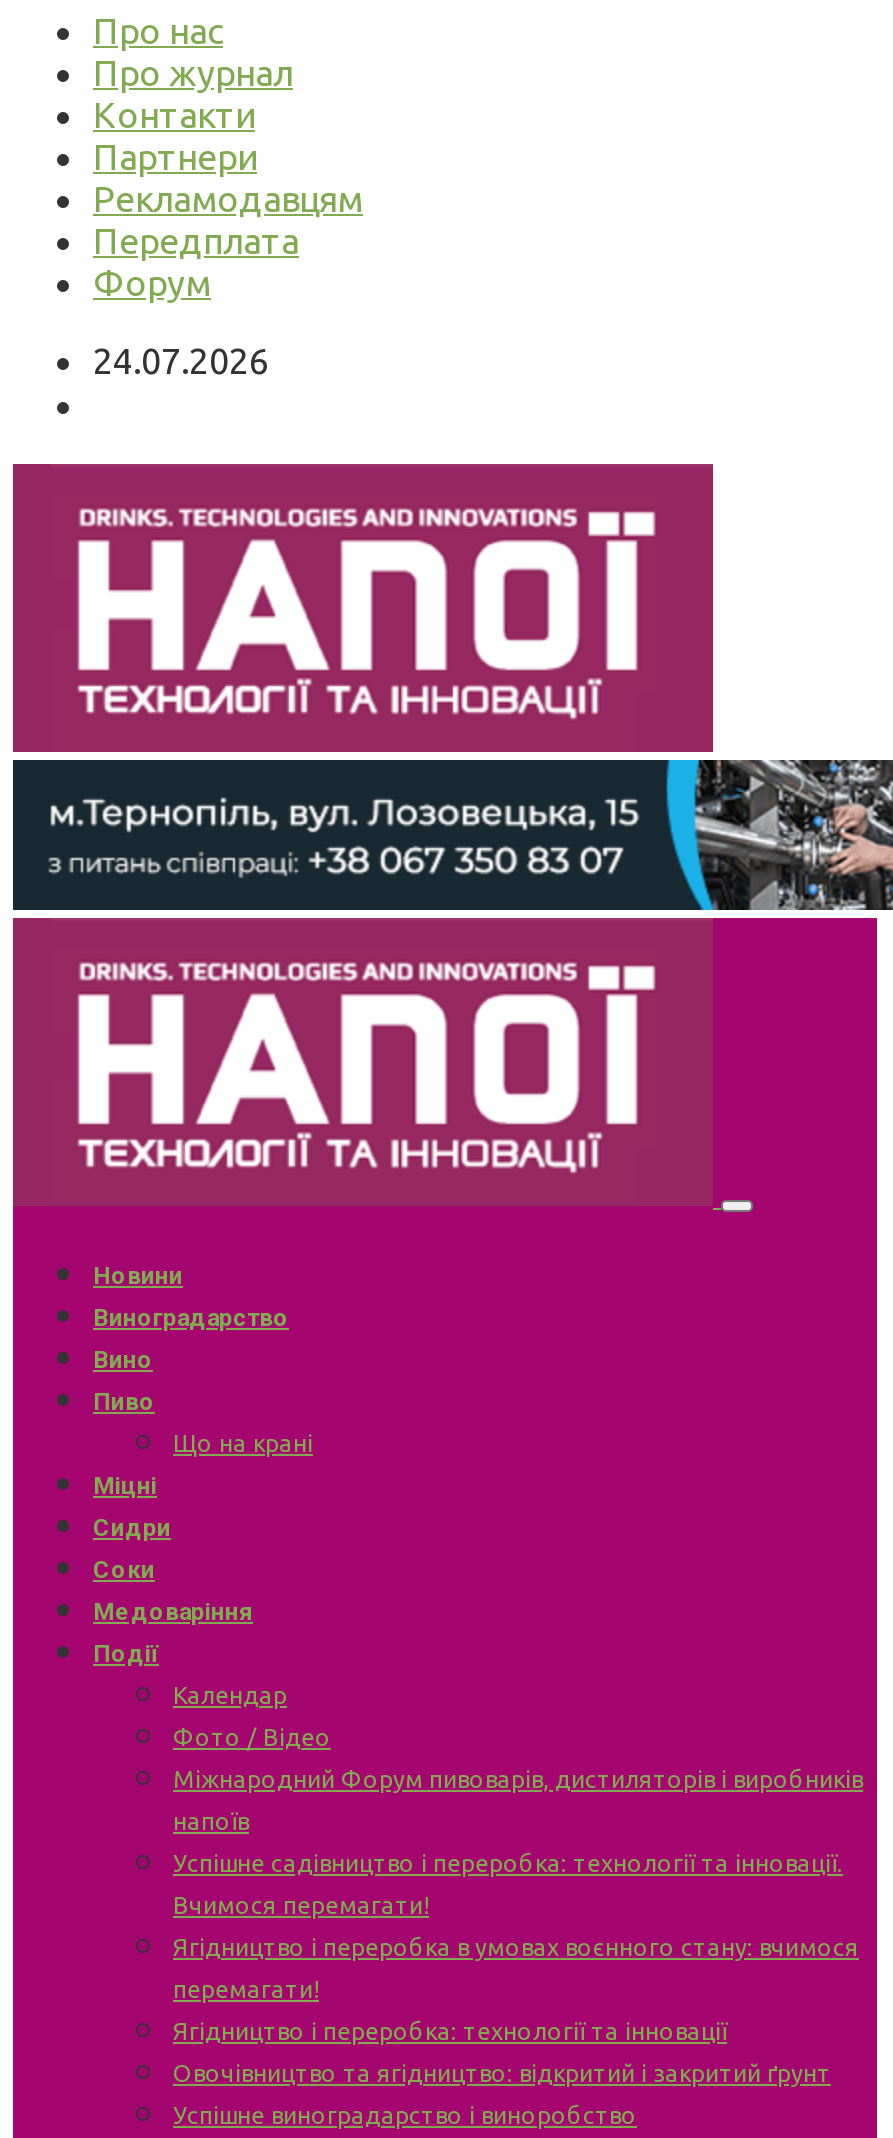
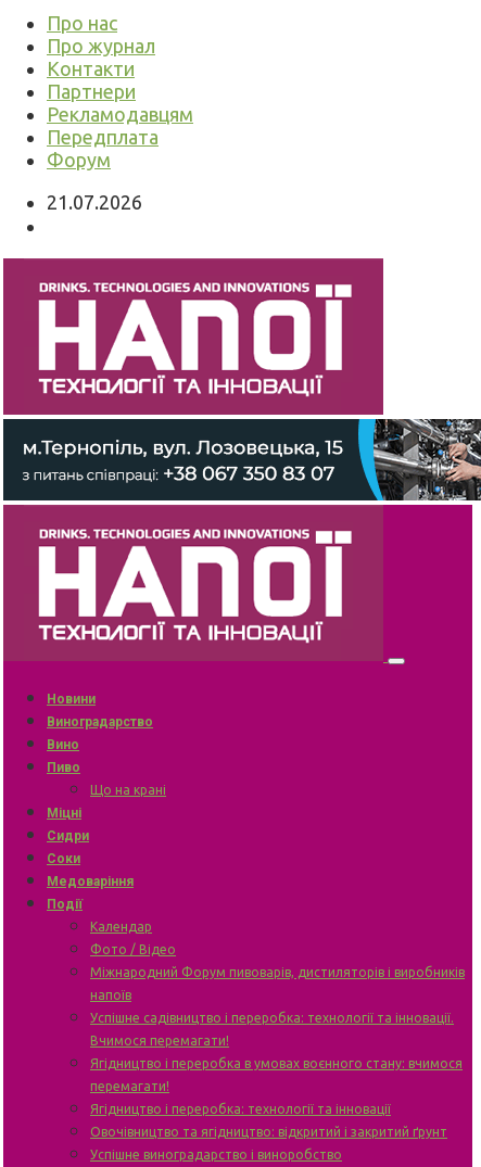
- 24.07.2026
+ 21.07.2026
